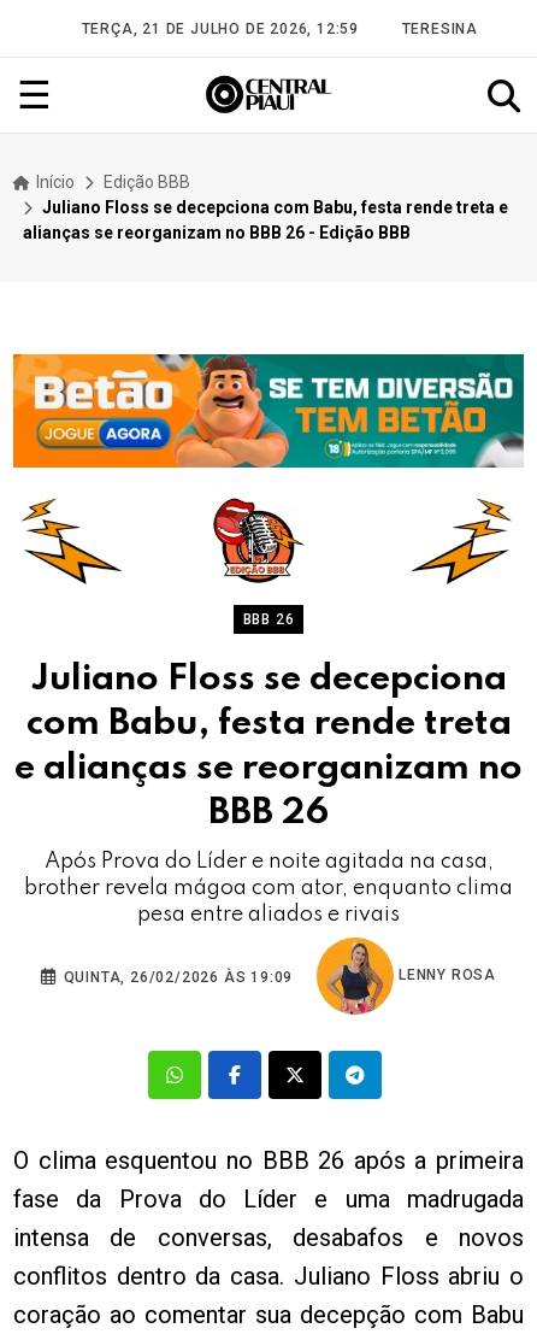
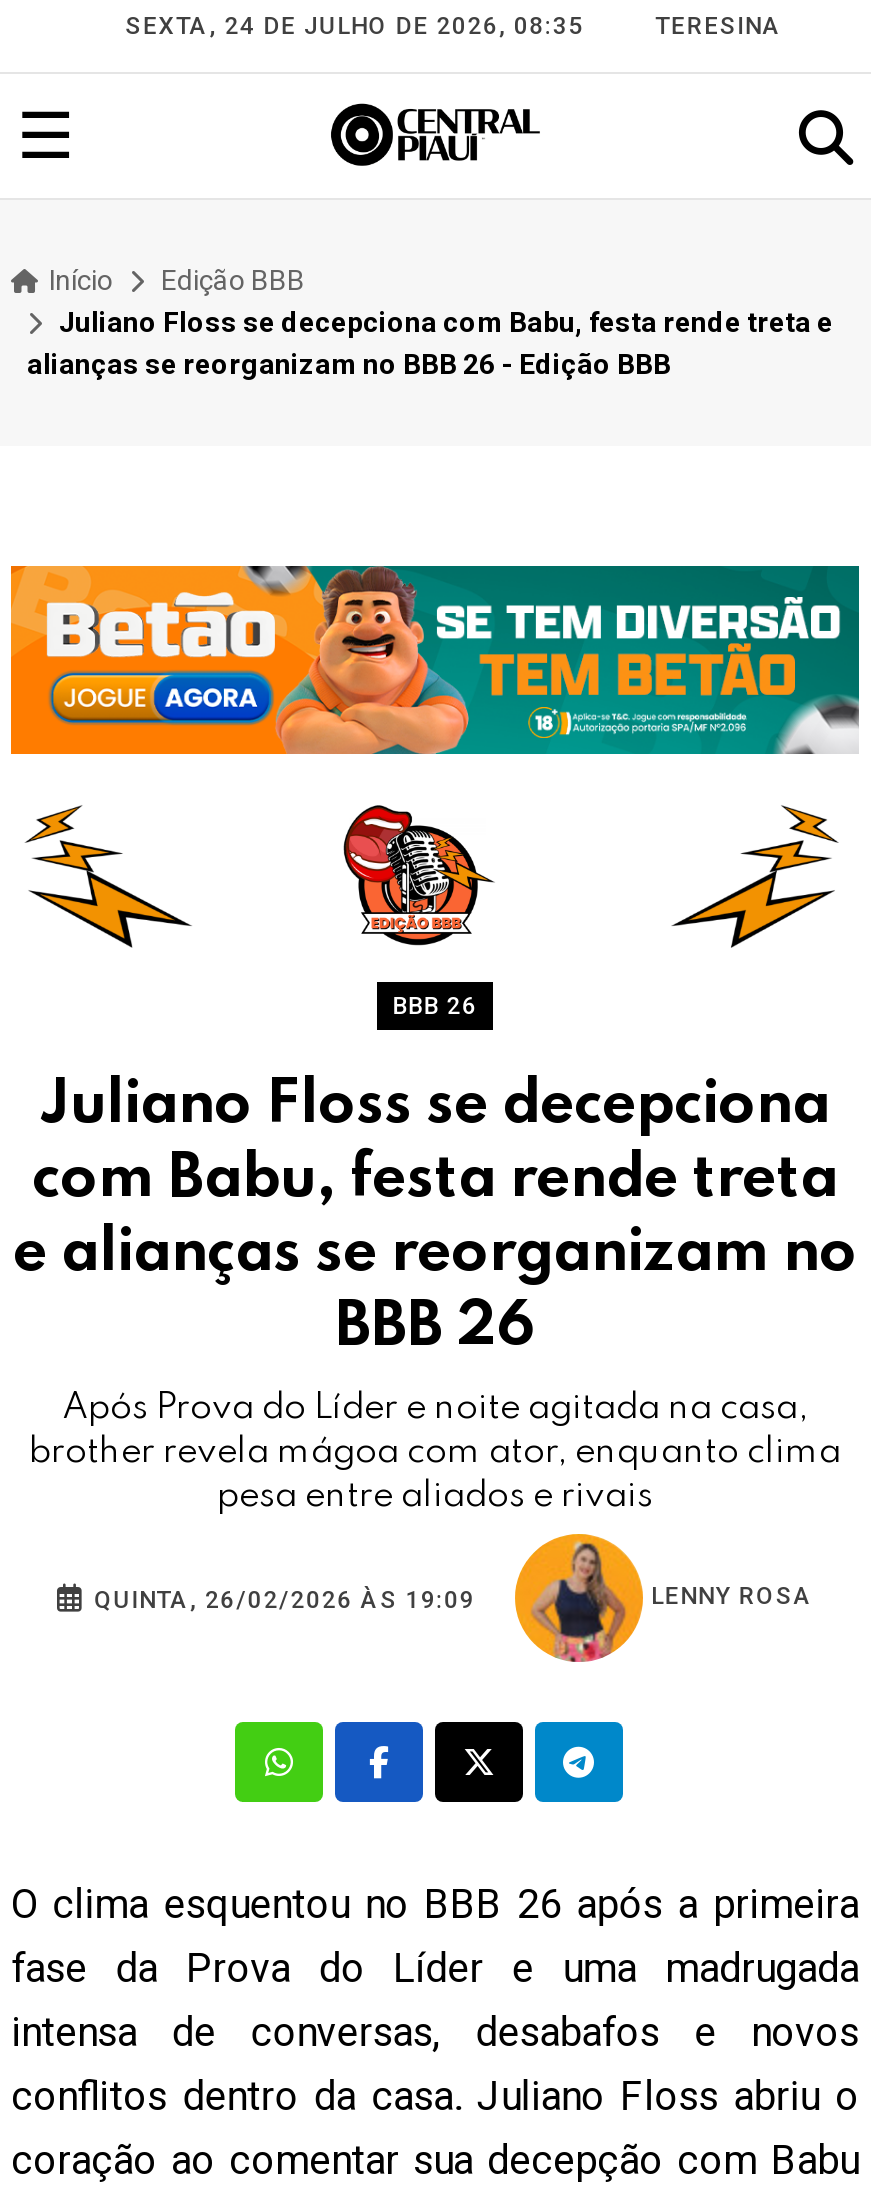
- TERÇA, 21 DE JULHO DE 2026, 12:59
+ SEXTA, 24 DE JULHO DE 2026, 08:35
